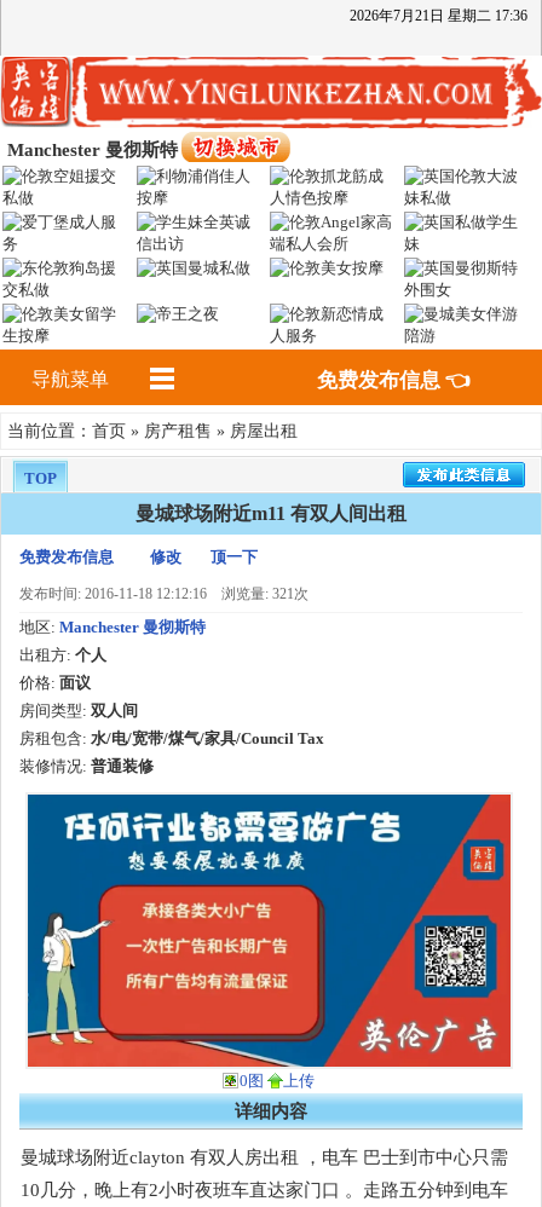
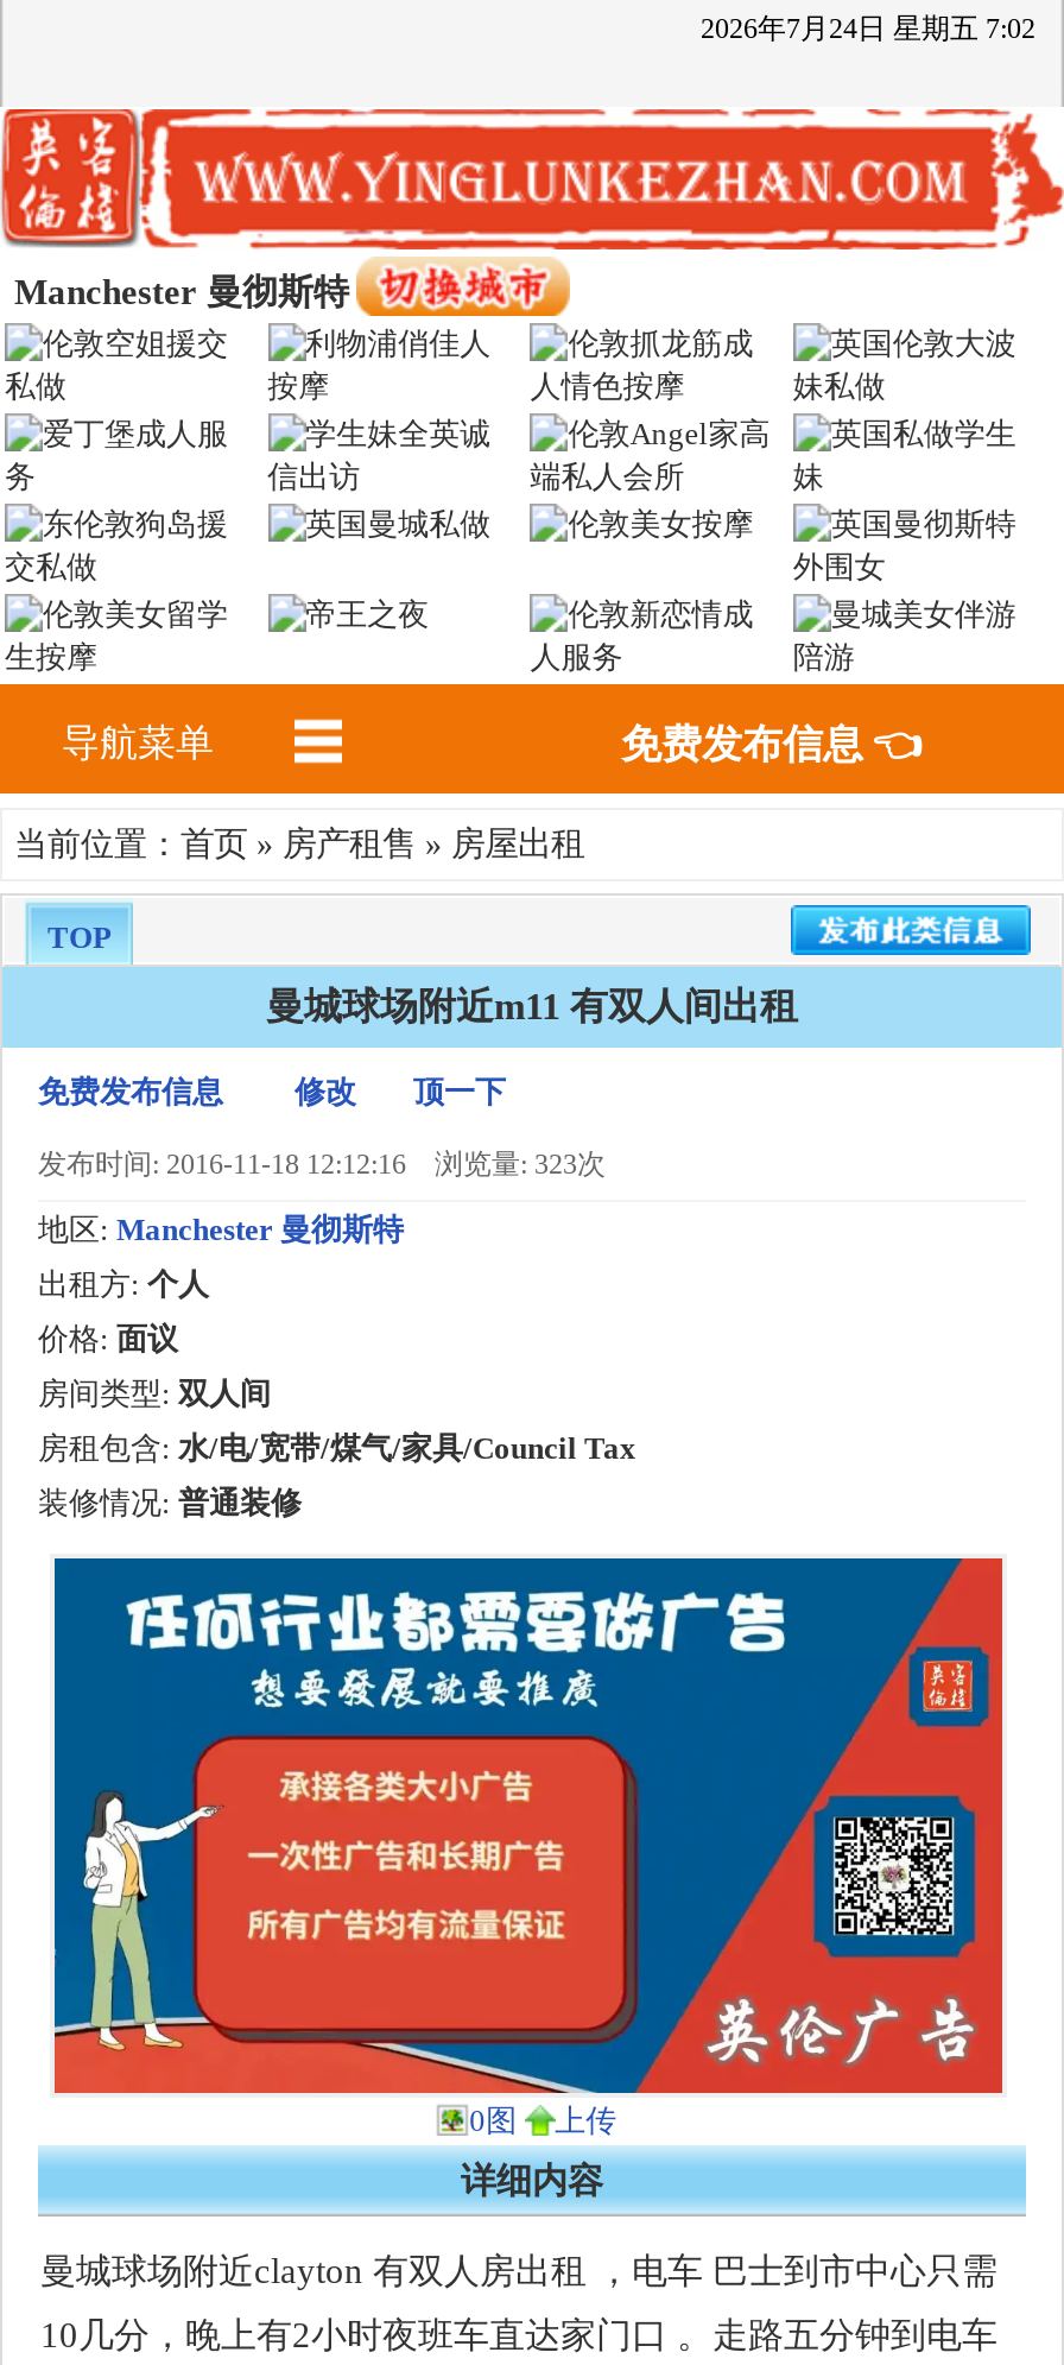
- 2026年7月21日星期二17:36
+ 2026年7月24日星期五7:02

- 发布时间: 2016-11-18 12:12:16浏览量: 321次
+ 发布时间: 2016-11-18 12:12:16浏览量: 323次
